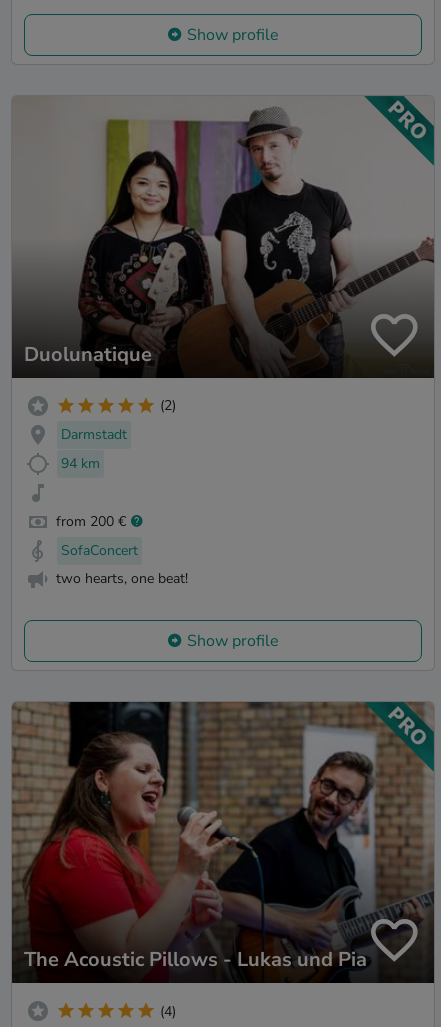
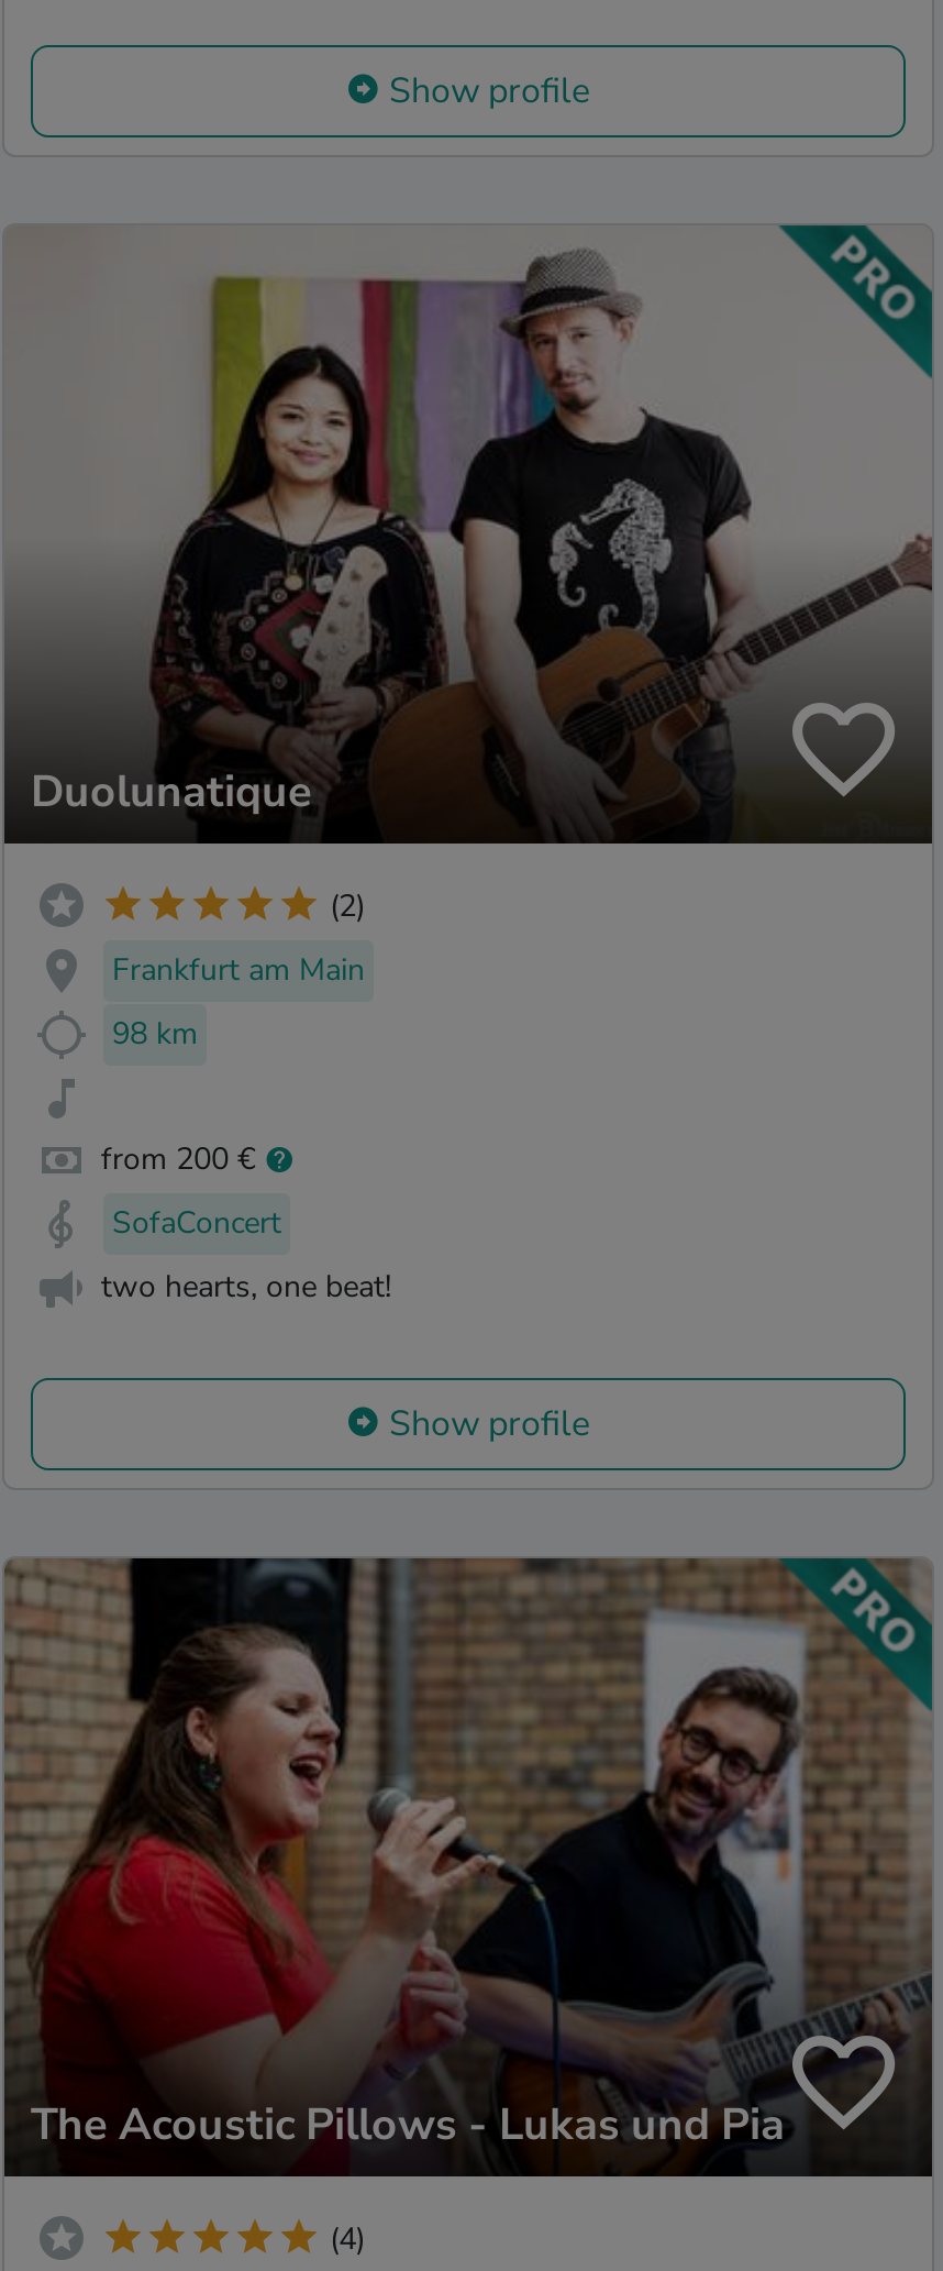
- Darmstadt
+ Frankfurt am Main

- 94 km
+ 98 km
